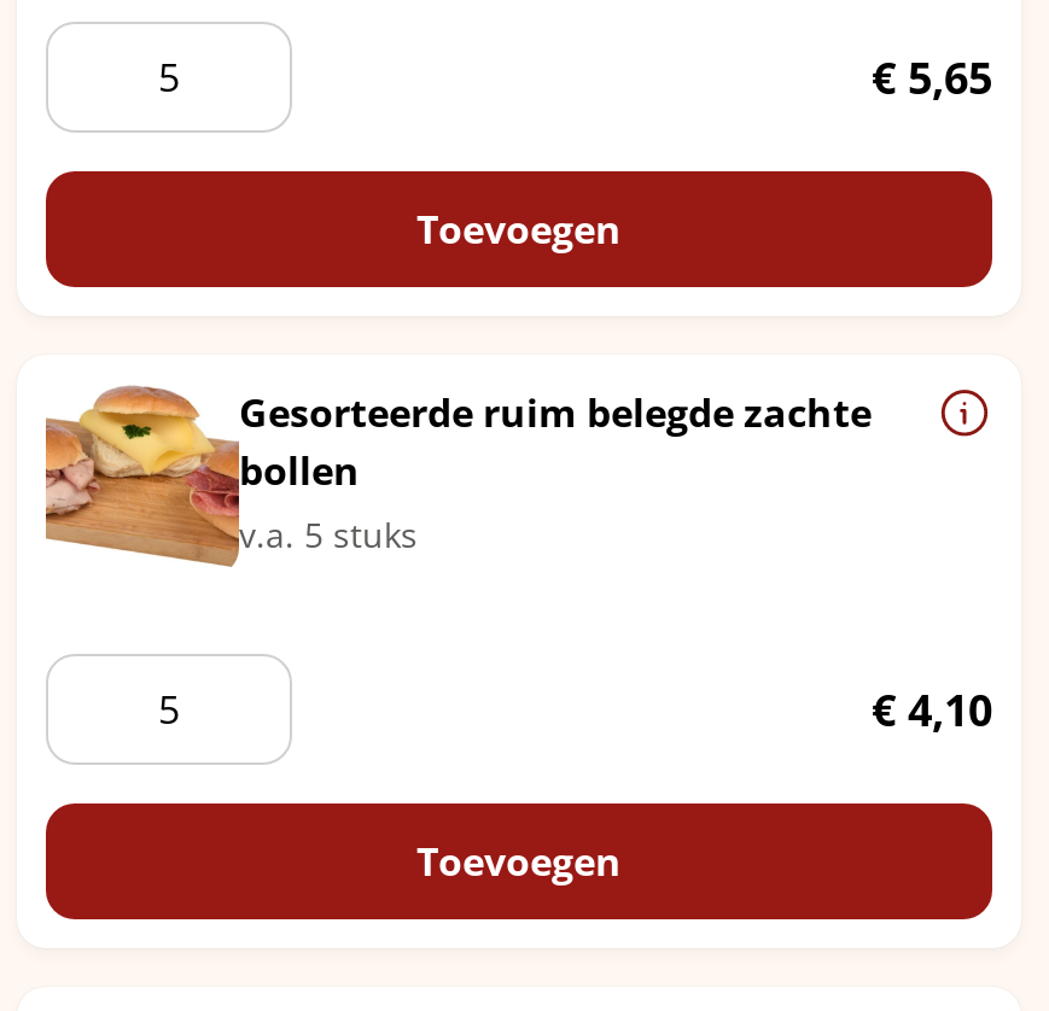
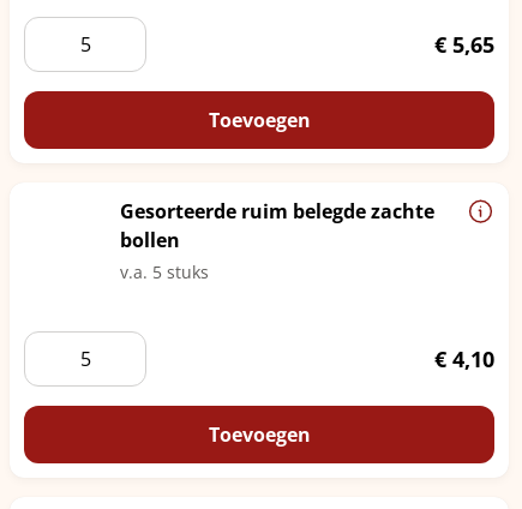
- [image]
